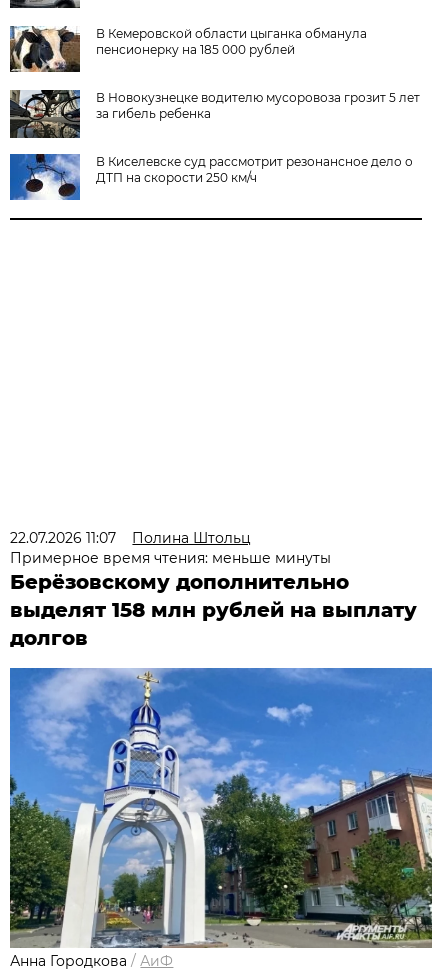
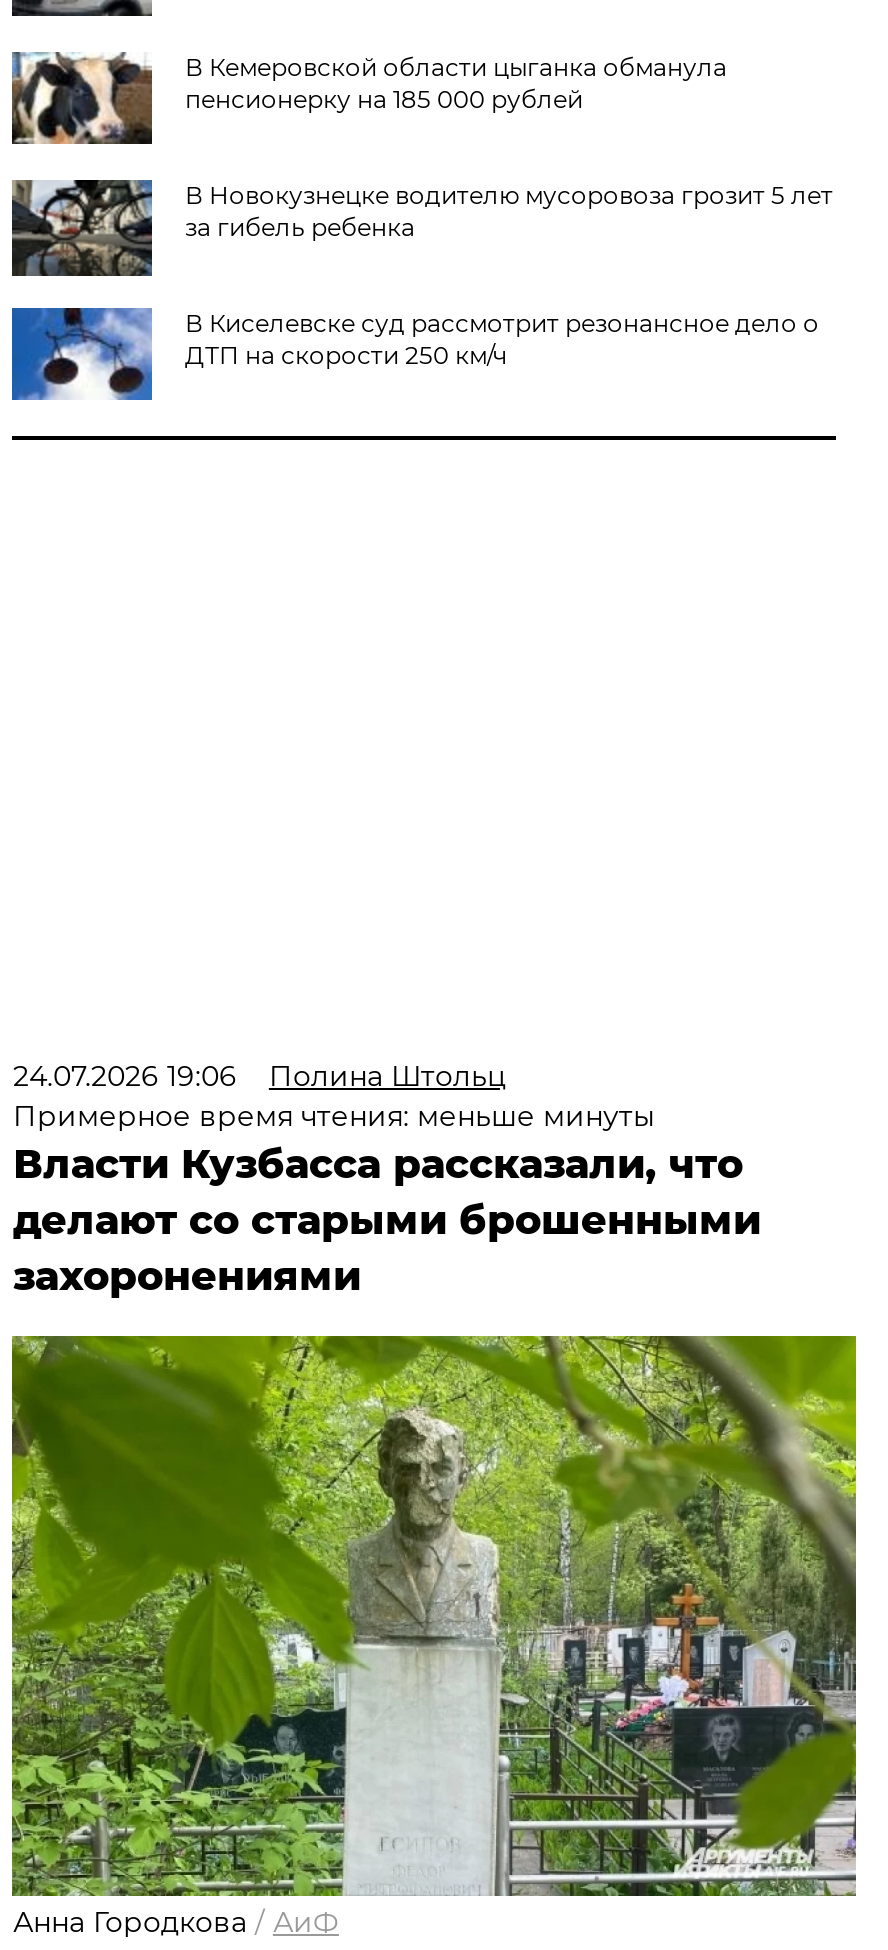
- 22.07.2026 11:07 Полина Штольц
+ 24.07.2026 19:06 Полина Штольц

- Берёзовскому дополнительно
- выделят 158 млн рублей на выплату
- долгов
+ Власти Кузбасса рассказали, что
+ делают со старыми брошенными
+ захоронениями

- [image]
+ [image]
